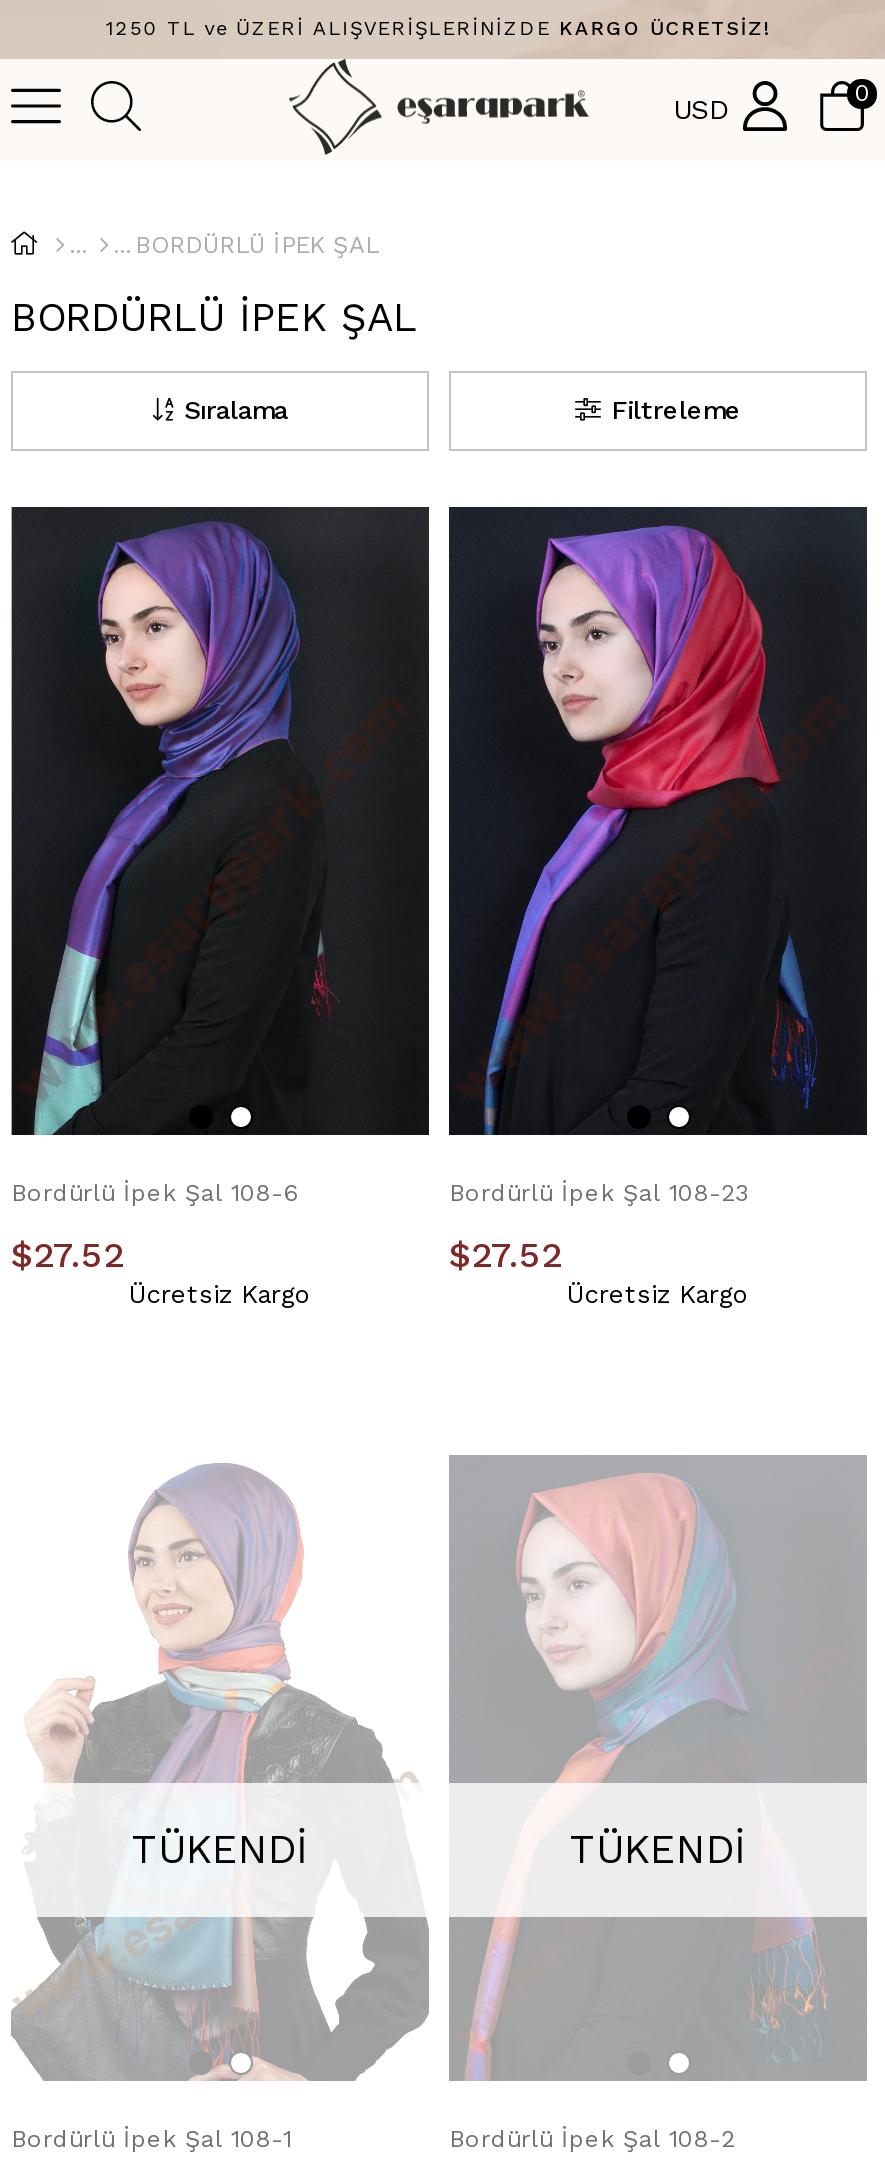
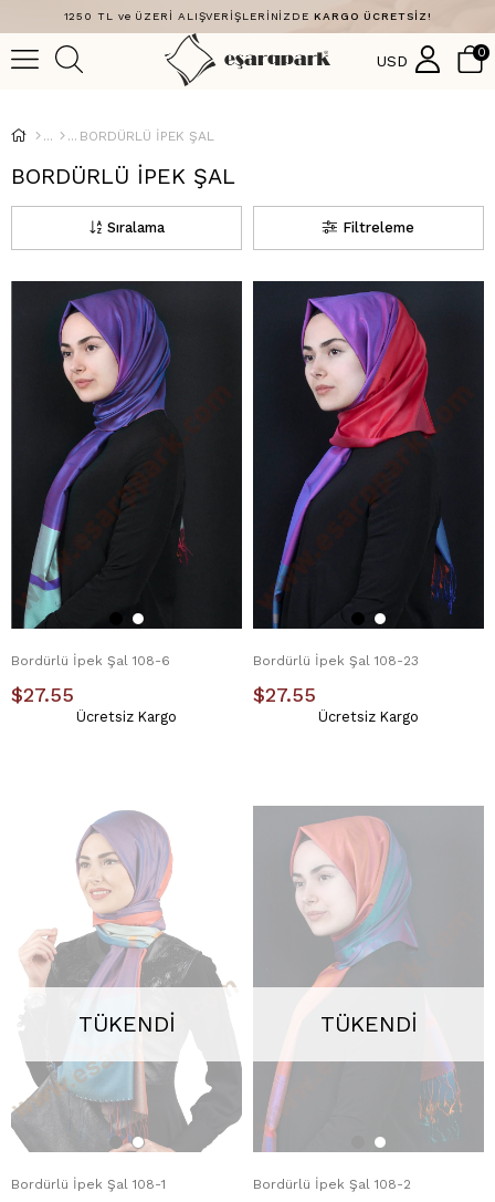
- $27.52
+ $27.55

- $27.52
+ $27.55
